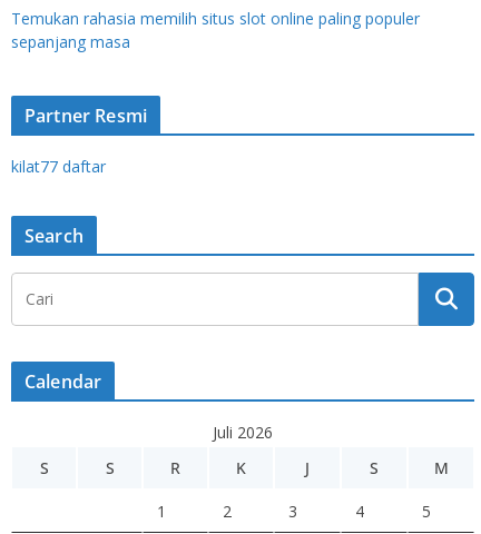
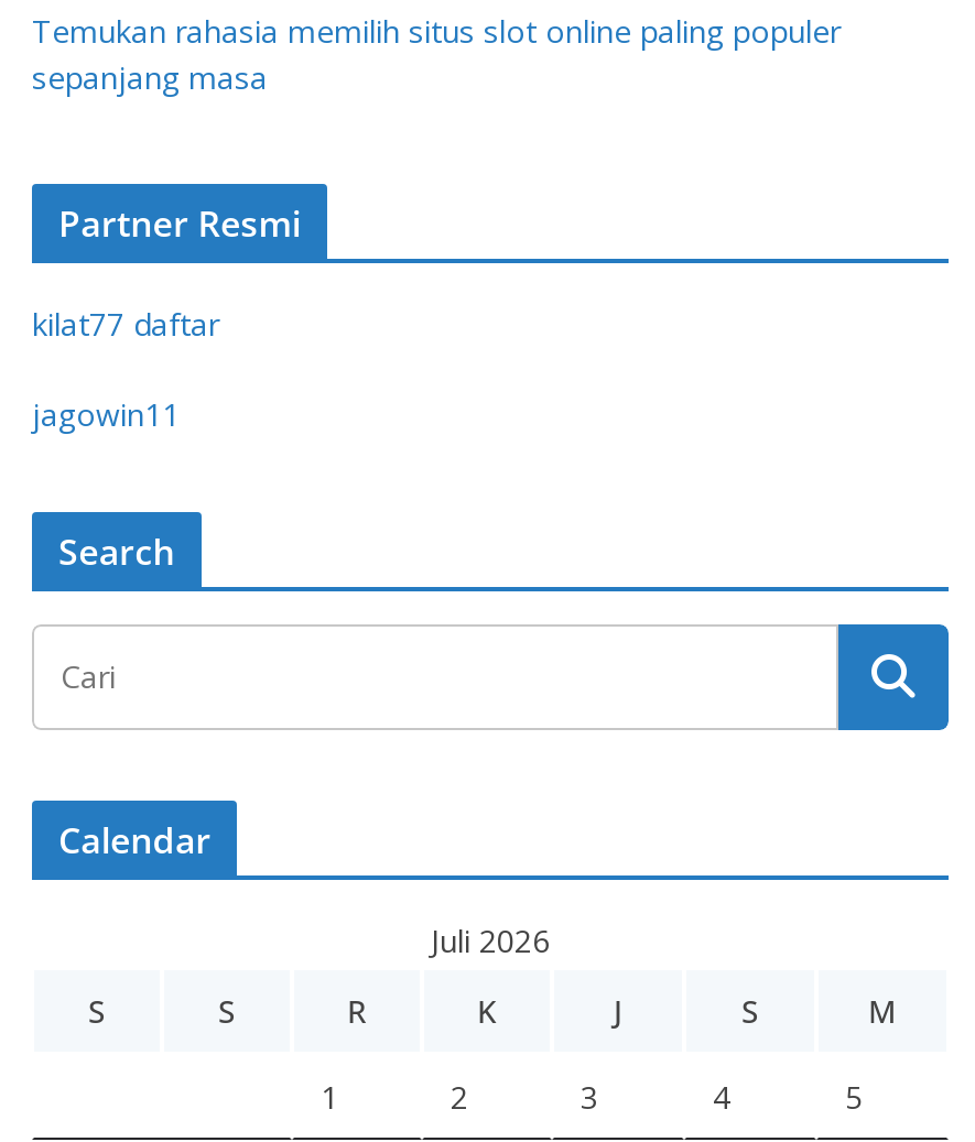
+ jagowin11
